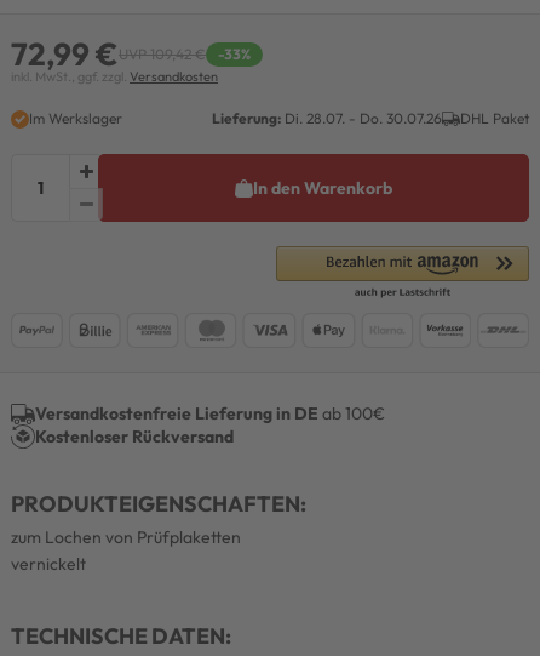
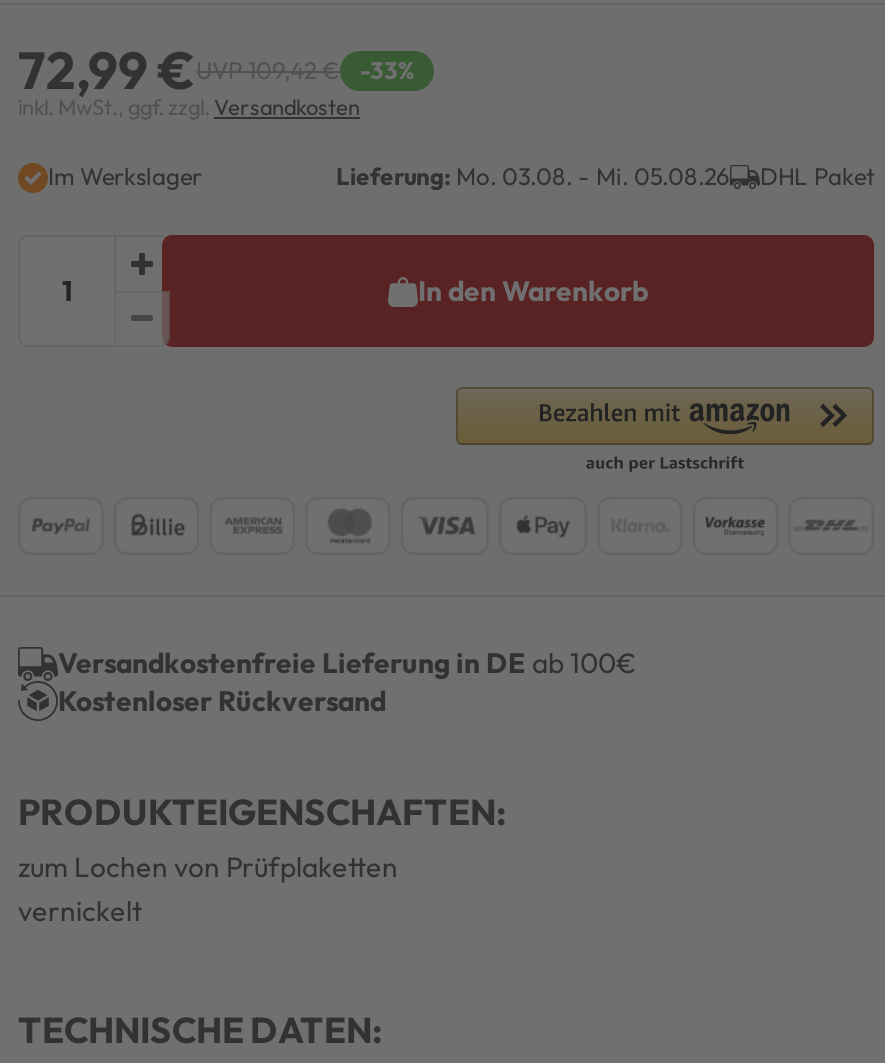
- Lieferung: Di. 28.07. - Do. 30.07.26
+ Lieferung: Mo. 03.08. - Mi. 05.08.26
